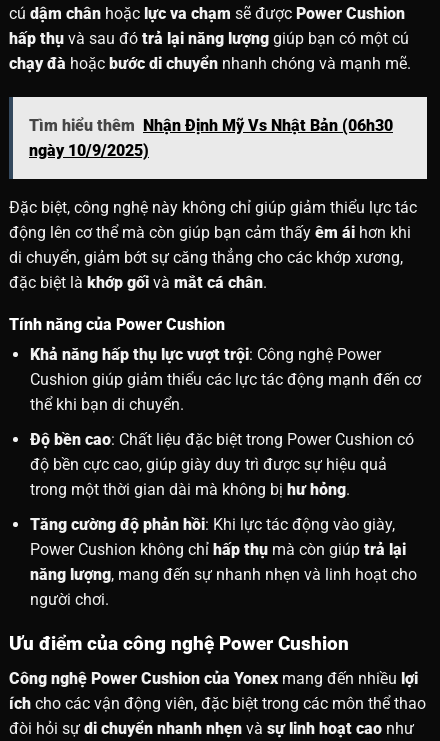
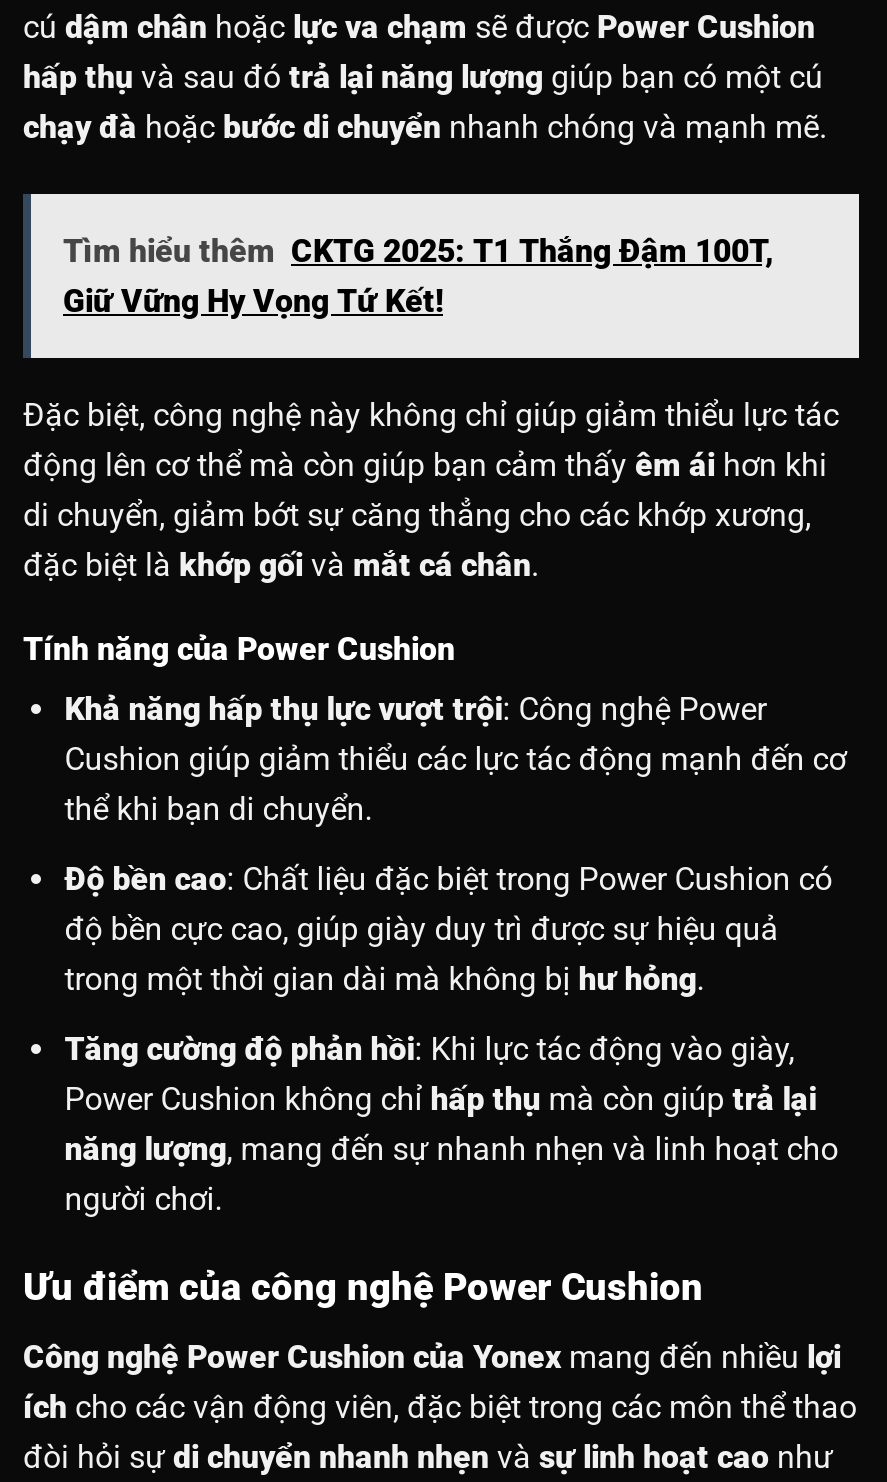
- Tìm hiểu thêm Nhận Định Mỹ Vs Nhật Bản (06h30
- ngày 10/9/2025)
+ Tìm hiểu thêm CKTG 2025: T1 Thắng Đậm 100T,
+ Giữ Vững Hy Vọng Tứ Kết!
